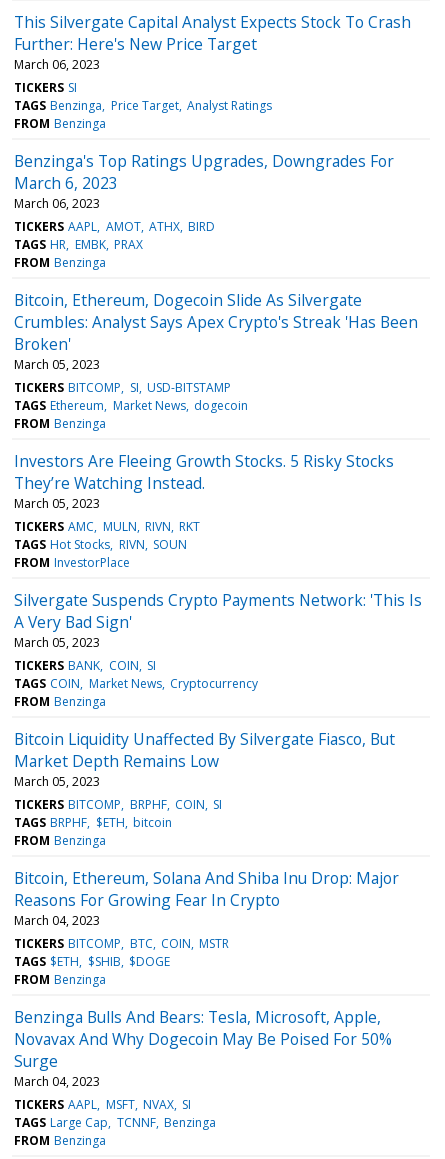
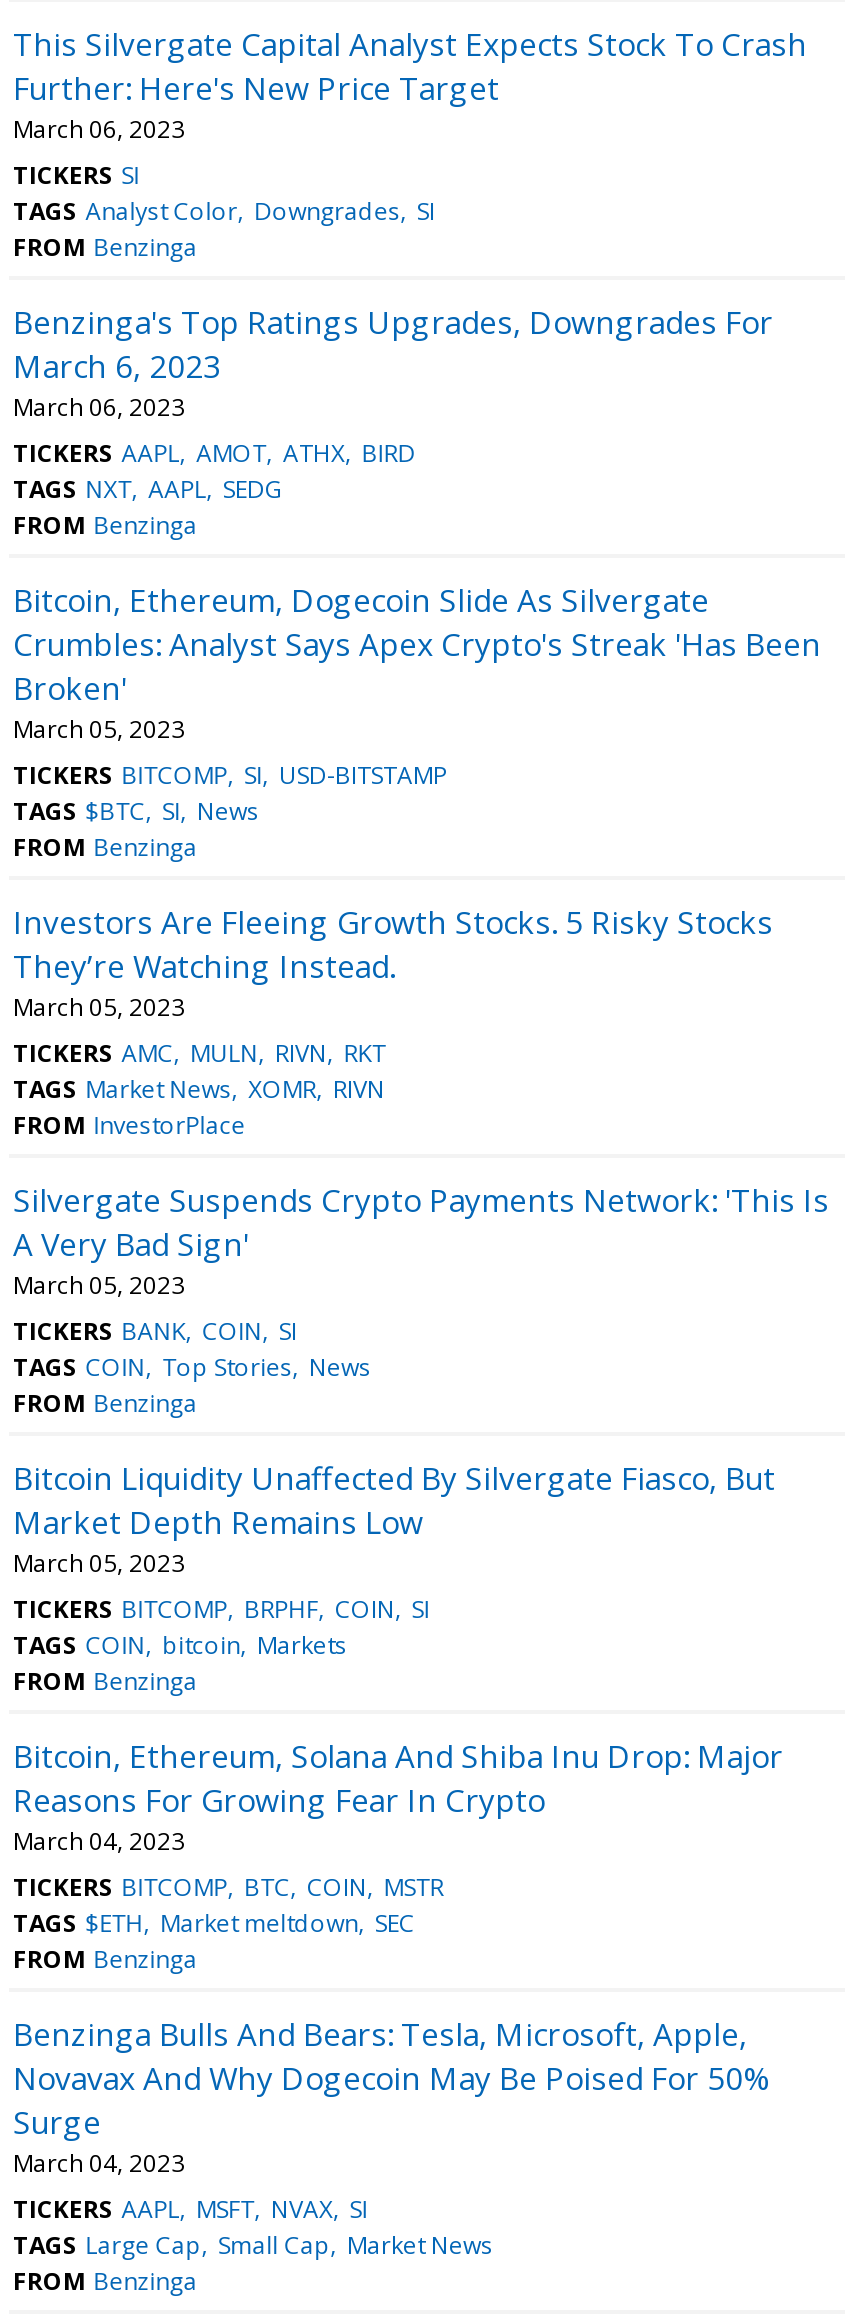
- TAGS Benzinga Price Target Analyst Ratings
+ TAGS Analyst Color Downgrades SI

- TAGS HR EMBK PRAX
+ TAGS NXT AAPL SEDG

- TAGS Ethereum Market News dogecoin
+ TAGS $BTC SI News

- TAGS Hot Stocks RIVN SOUN
+ TAGS Market News XOMR RIVN

- TAGS COIN Market News Cryptocurrency
+ TAGS COIN Top Stories News

- TAGS BRPHF $ETH bitcoin
+ TAGS COIN bitcoin Markets

- TAGS $ETH $SHIB $DOGE
+ TAGS $ETH Market meltdown SEC

- TAGS Large Cap TCNNF Benzinga
+ TAGS Large Cap Small Cap Market News
